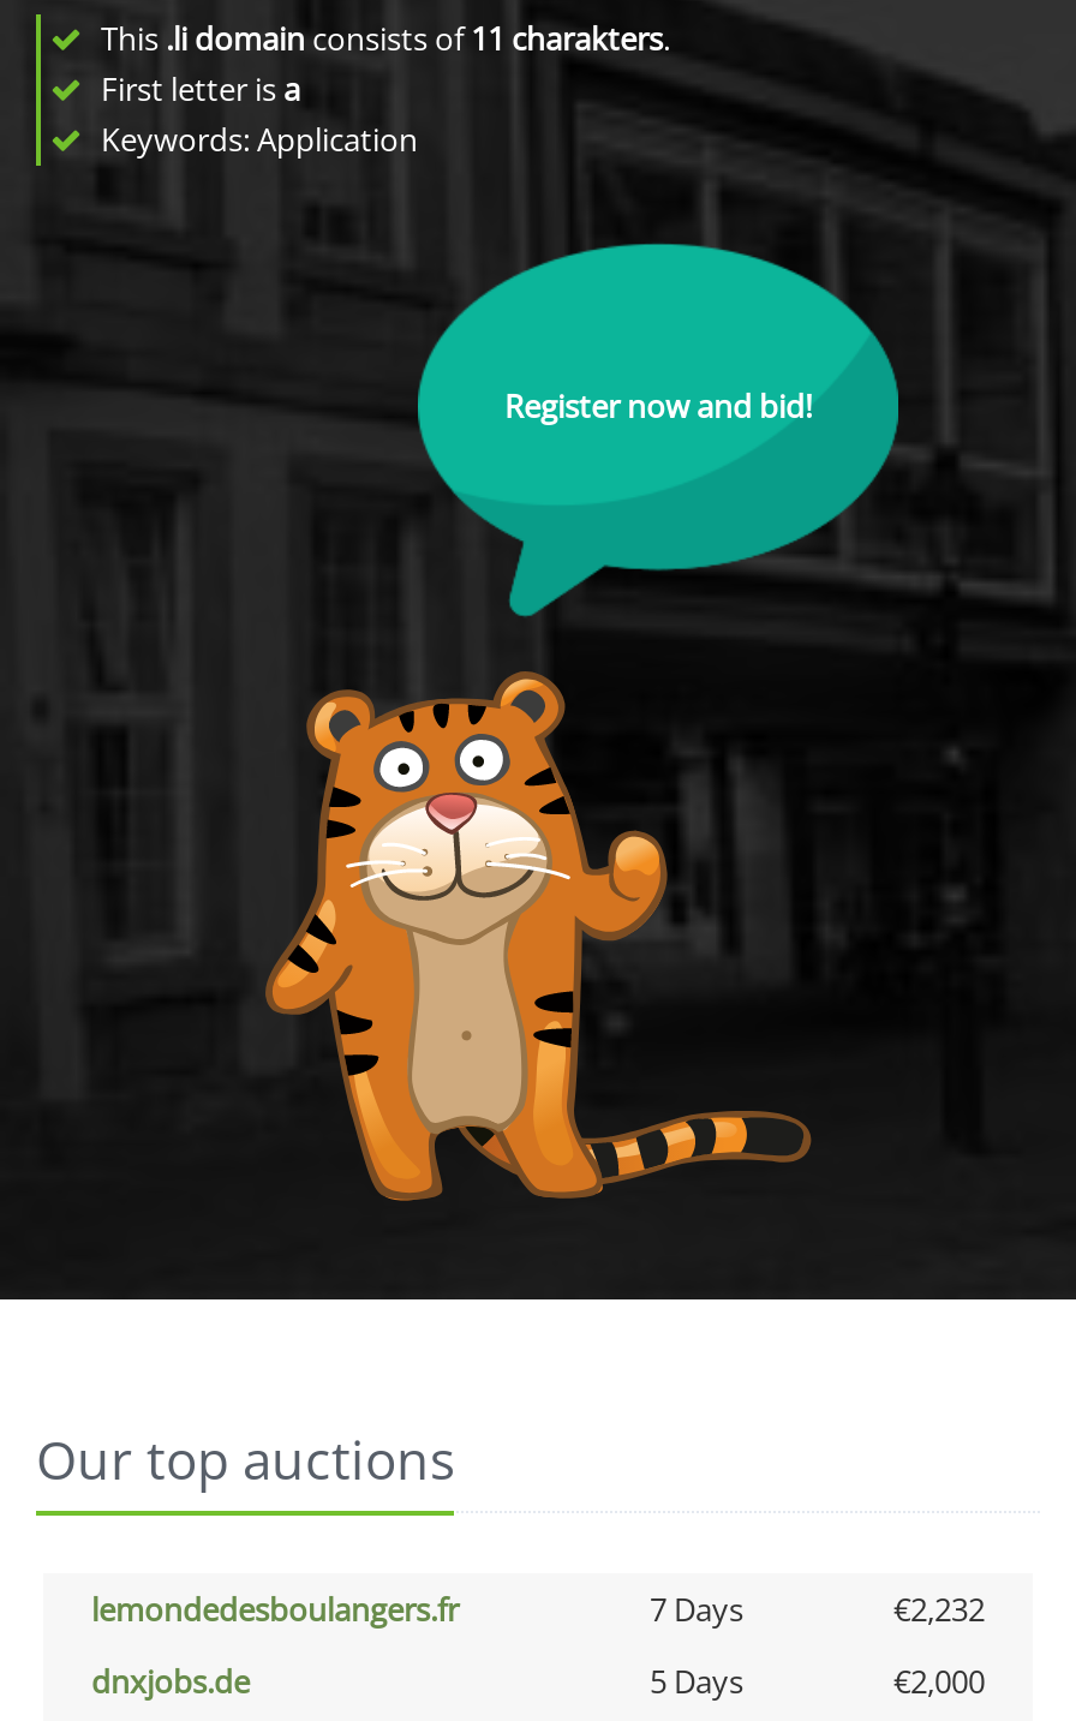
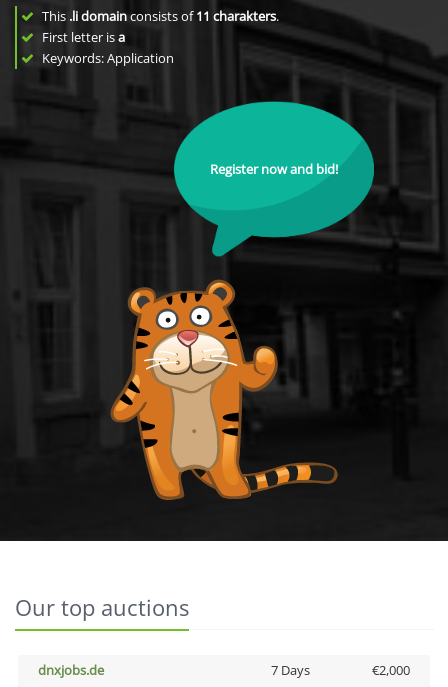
- lemondedesboulangers.fr
- 7 Days
- €2,232

- 5 Days
+ 7 Days
